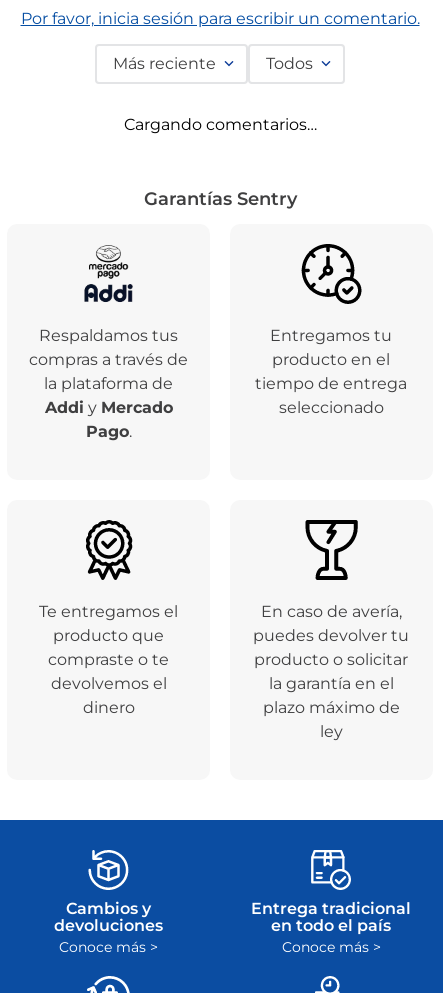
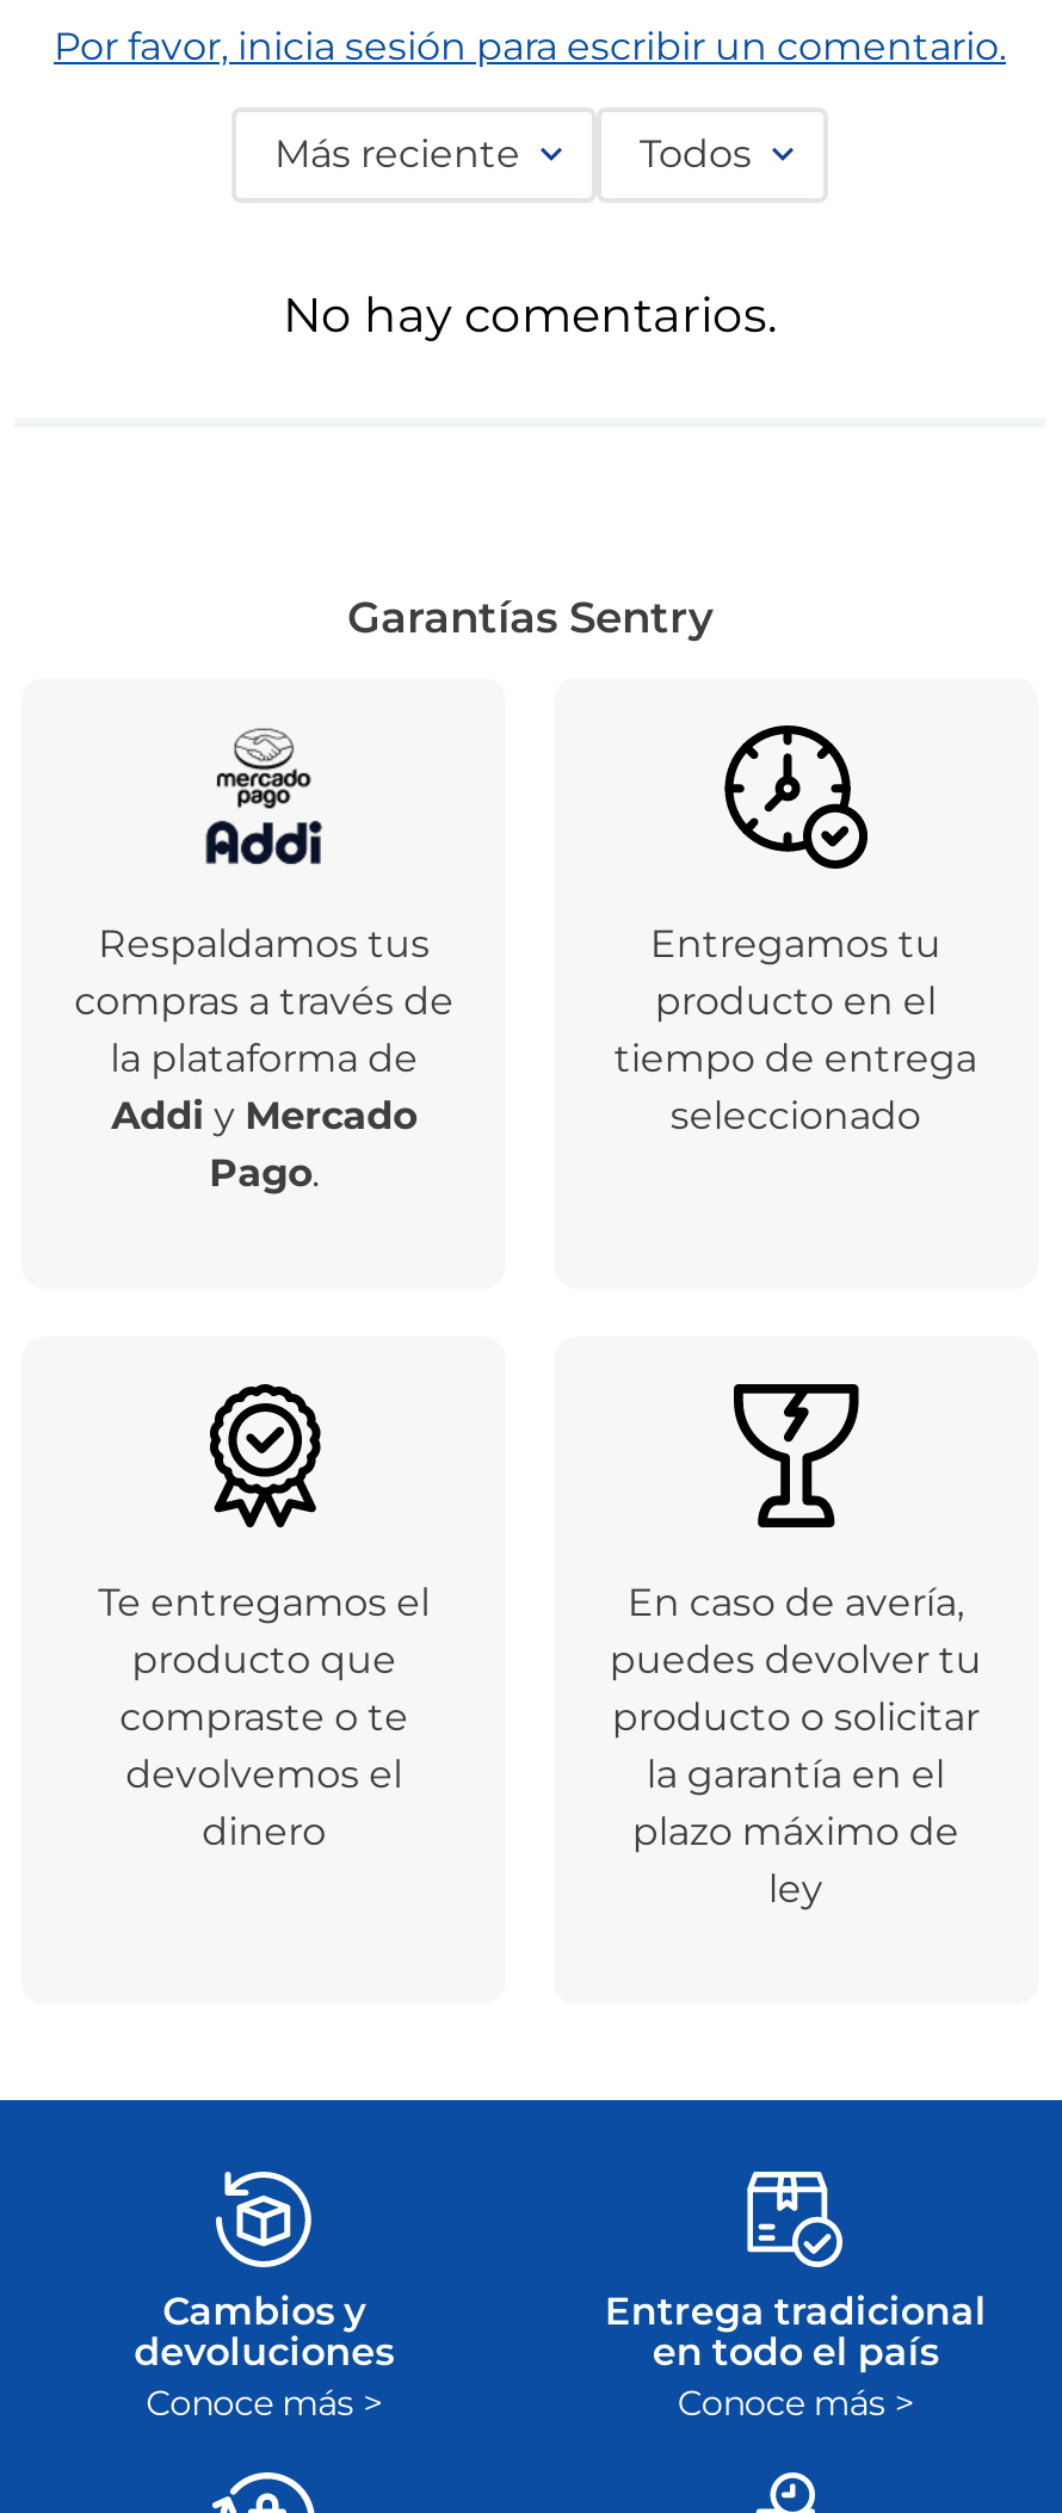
- Cargando comentarios…
+ No hay comentarios.
